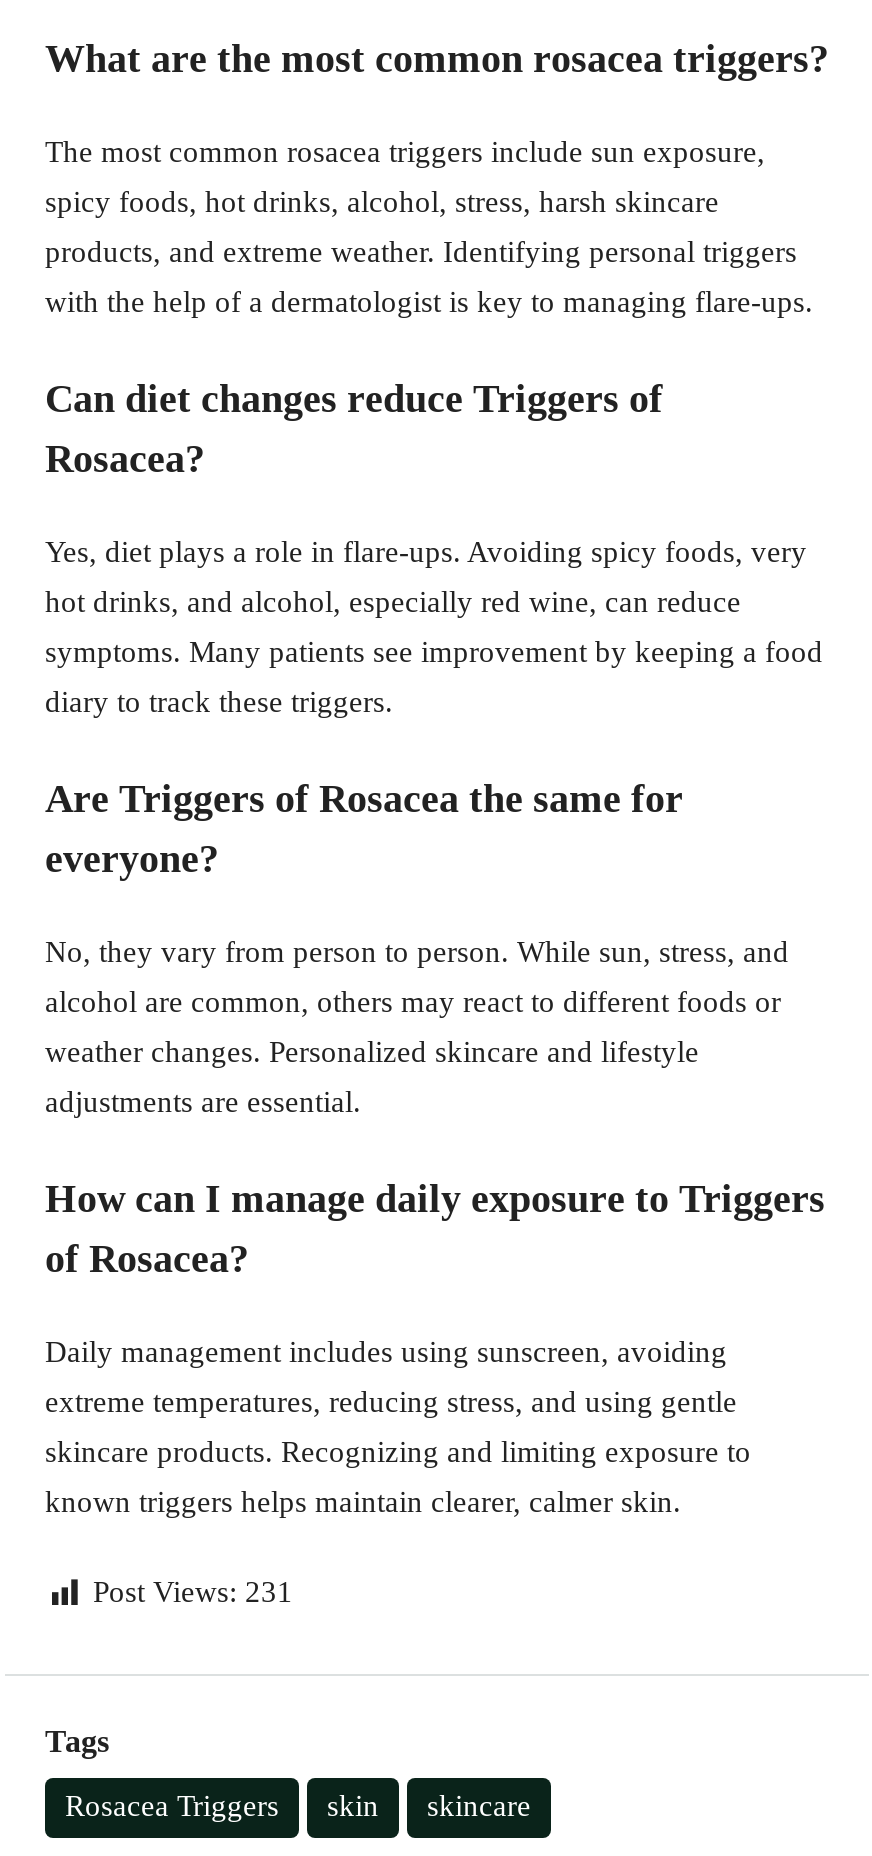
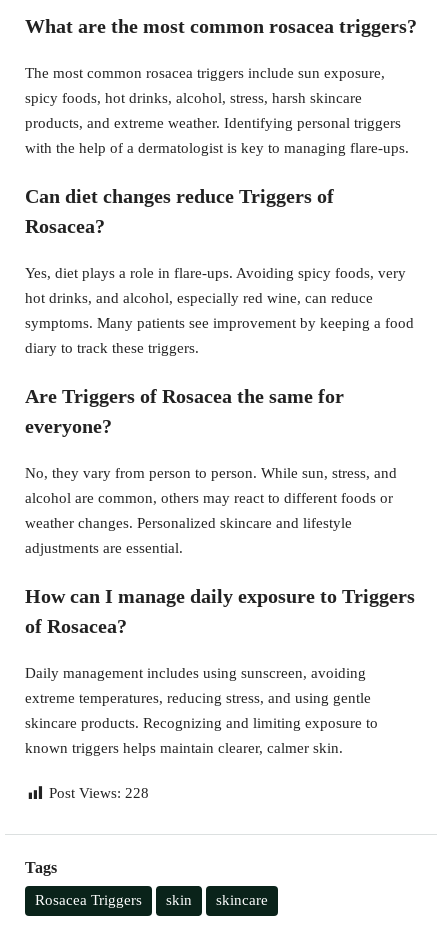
- Post Views: 231
+ Post Views: 228
